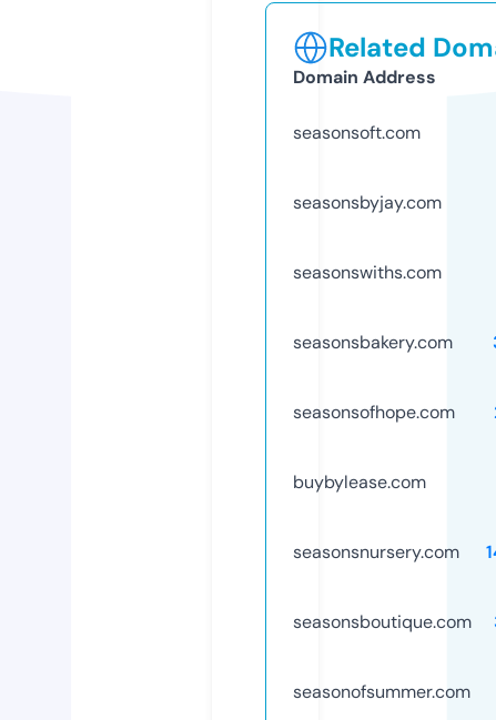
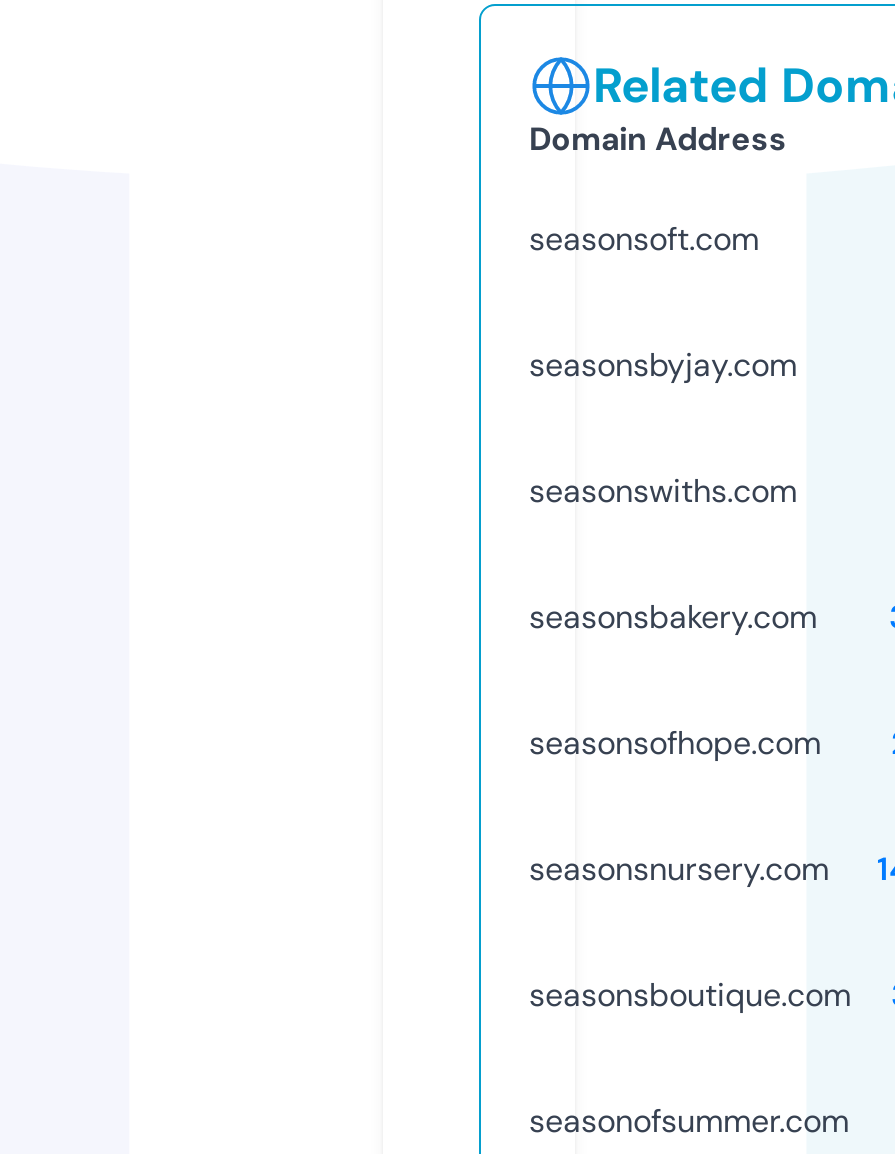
- buybylease.com
